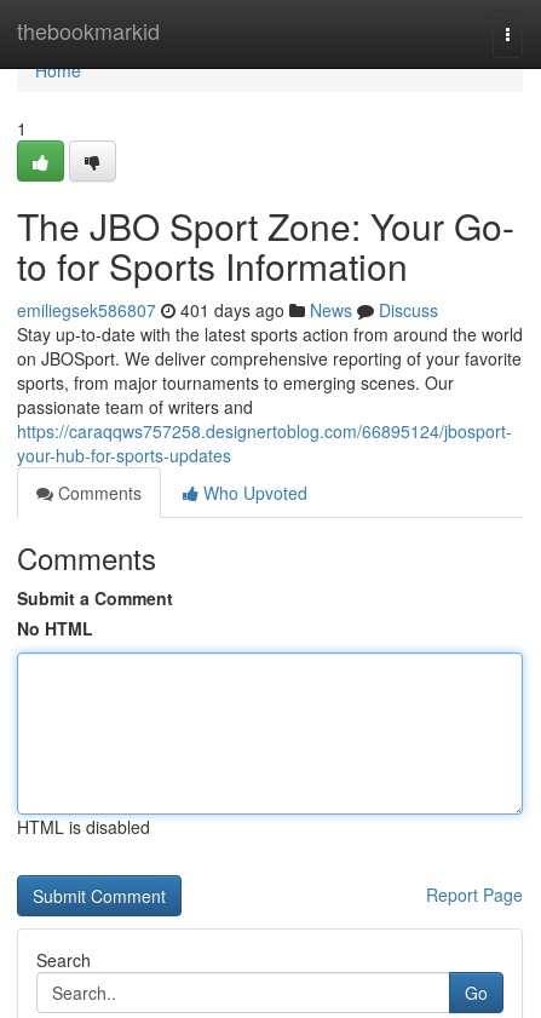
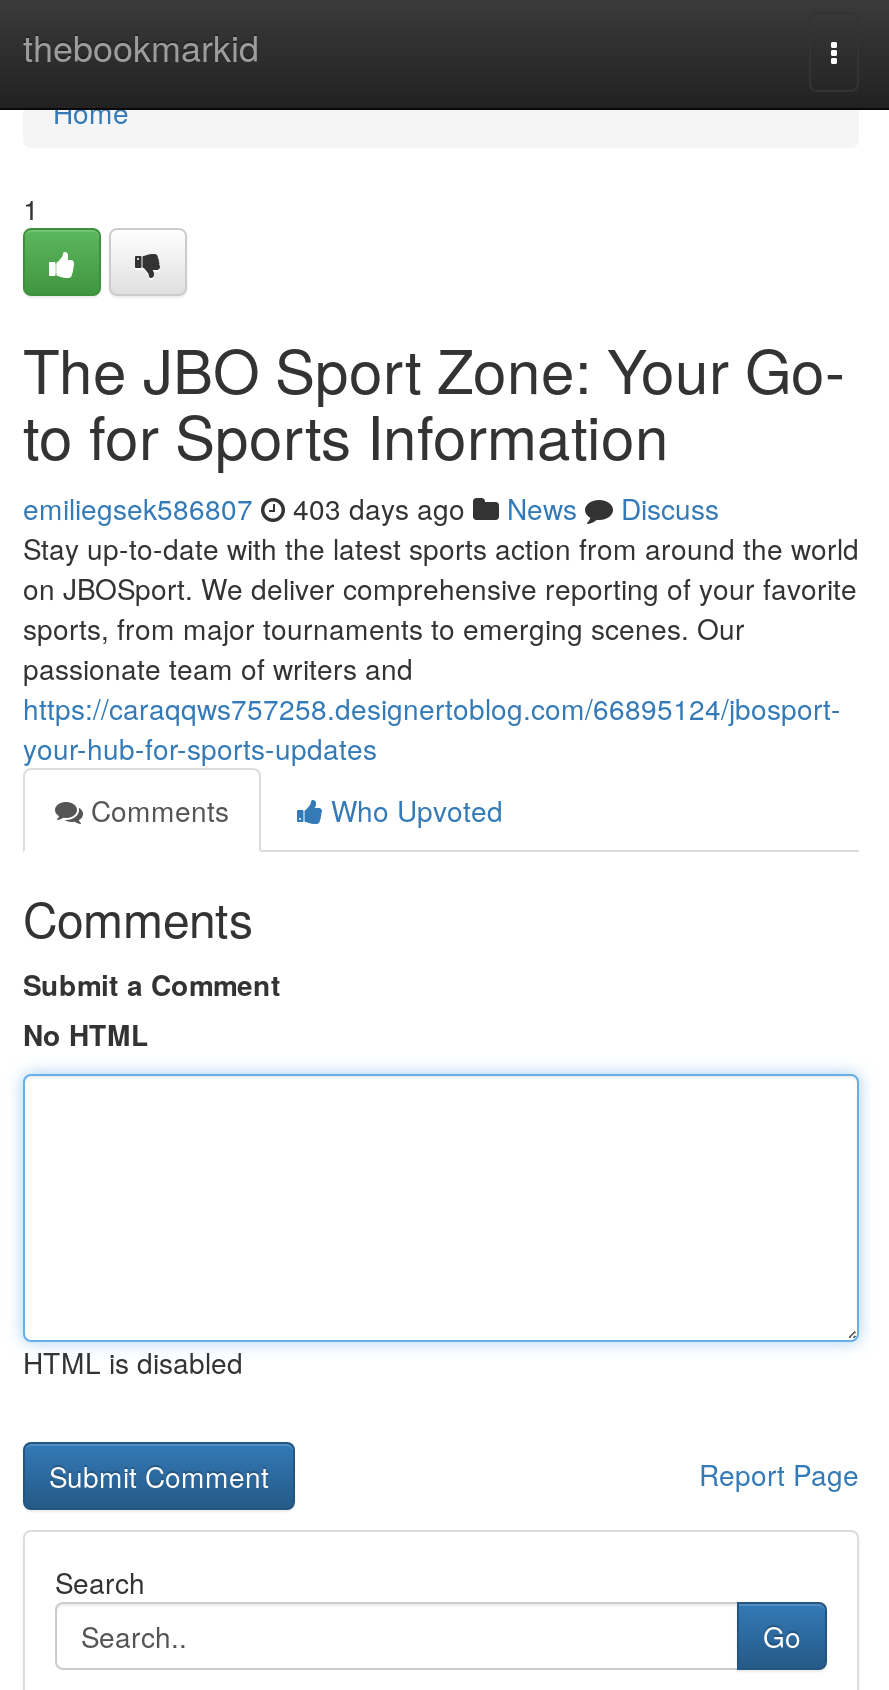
- emiliegsek586807 401 days ago News Discuss
+ emiliegsek586807 403 days ago News Discuss
